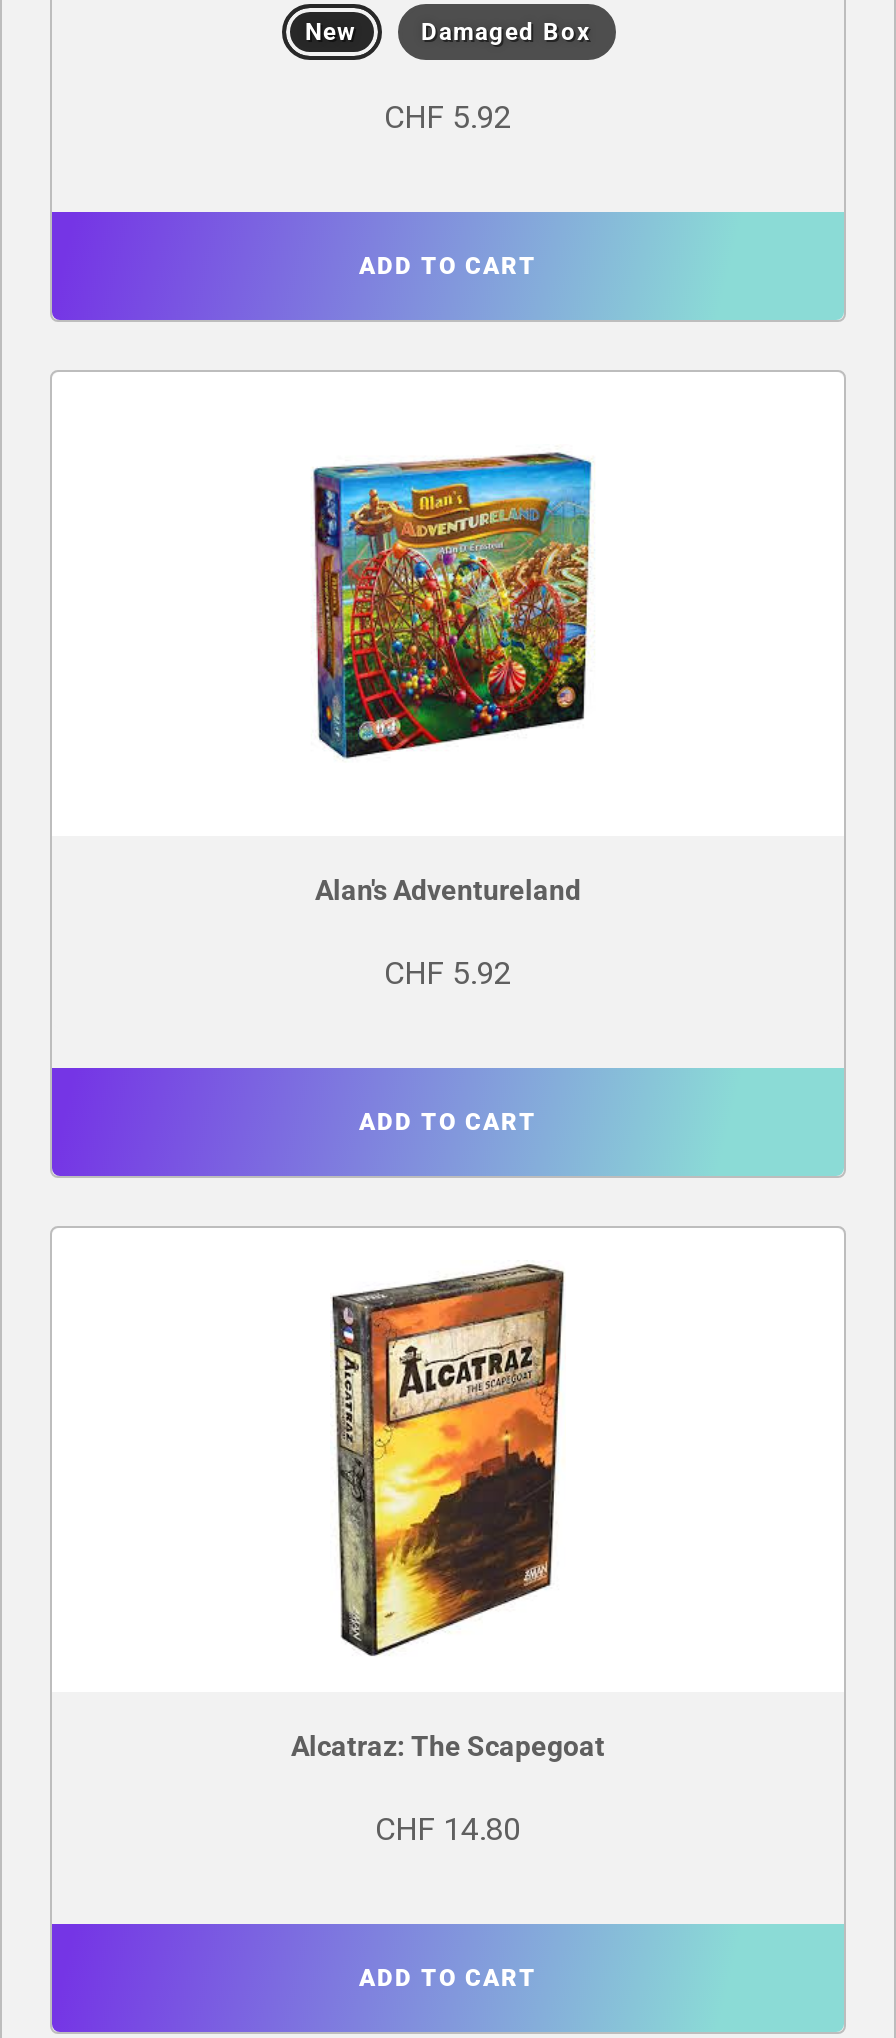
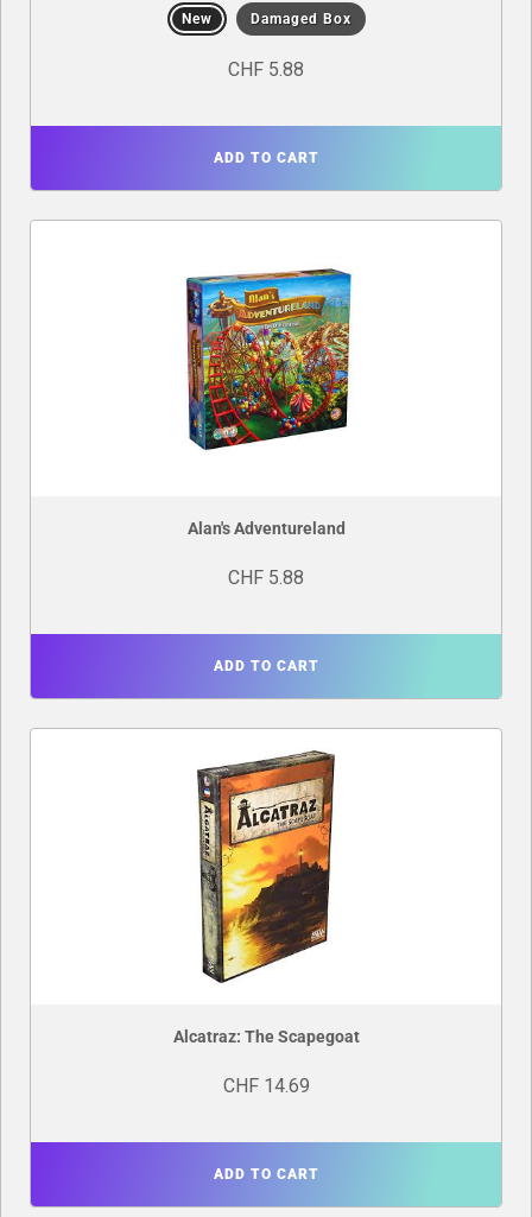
- CHF 5.92
+ CHF 5.88

- CHF 5.92
+ CHF 5.88

- CHF 14.80
+ CHF 14.69
